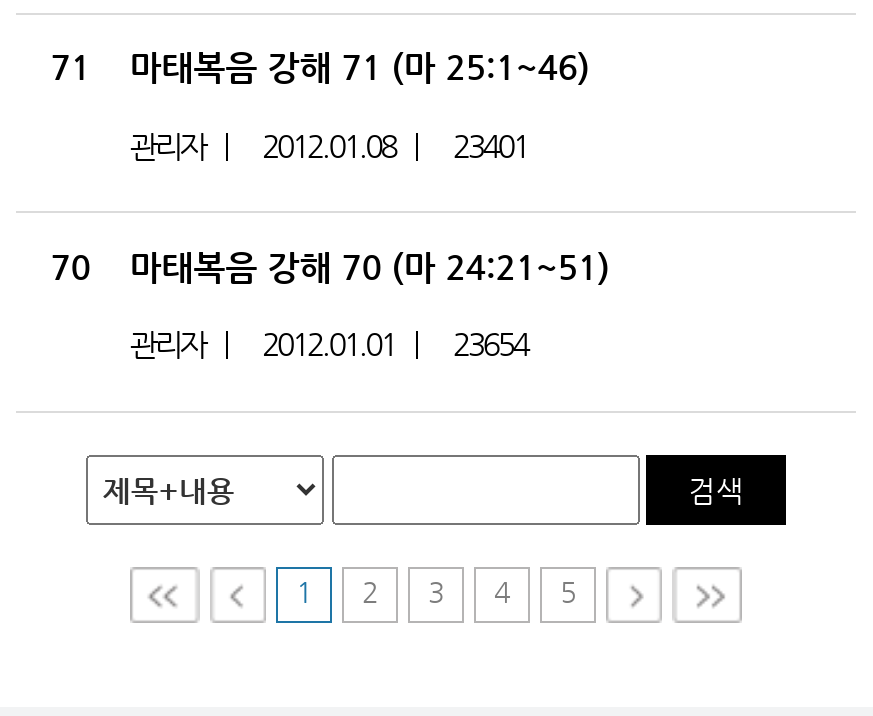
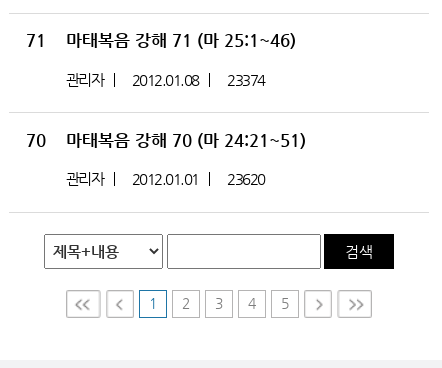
- 관리자 2012.01.08 23401
+ 관리자 2012.01.08 23374

- 관리자 2012.01.01 23654
+ 관리자 2012.01.01 23620
